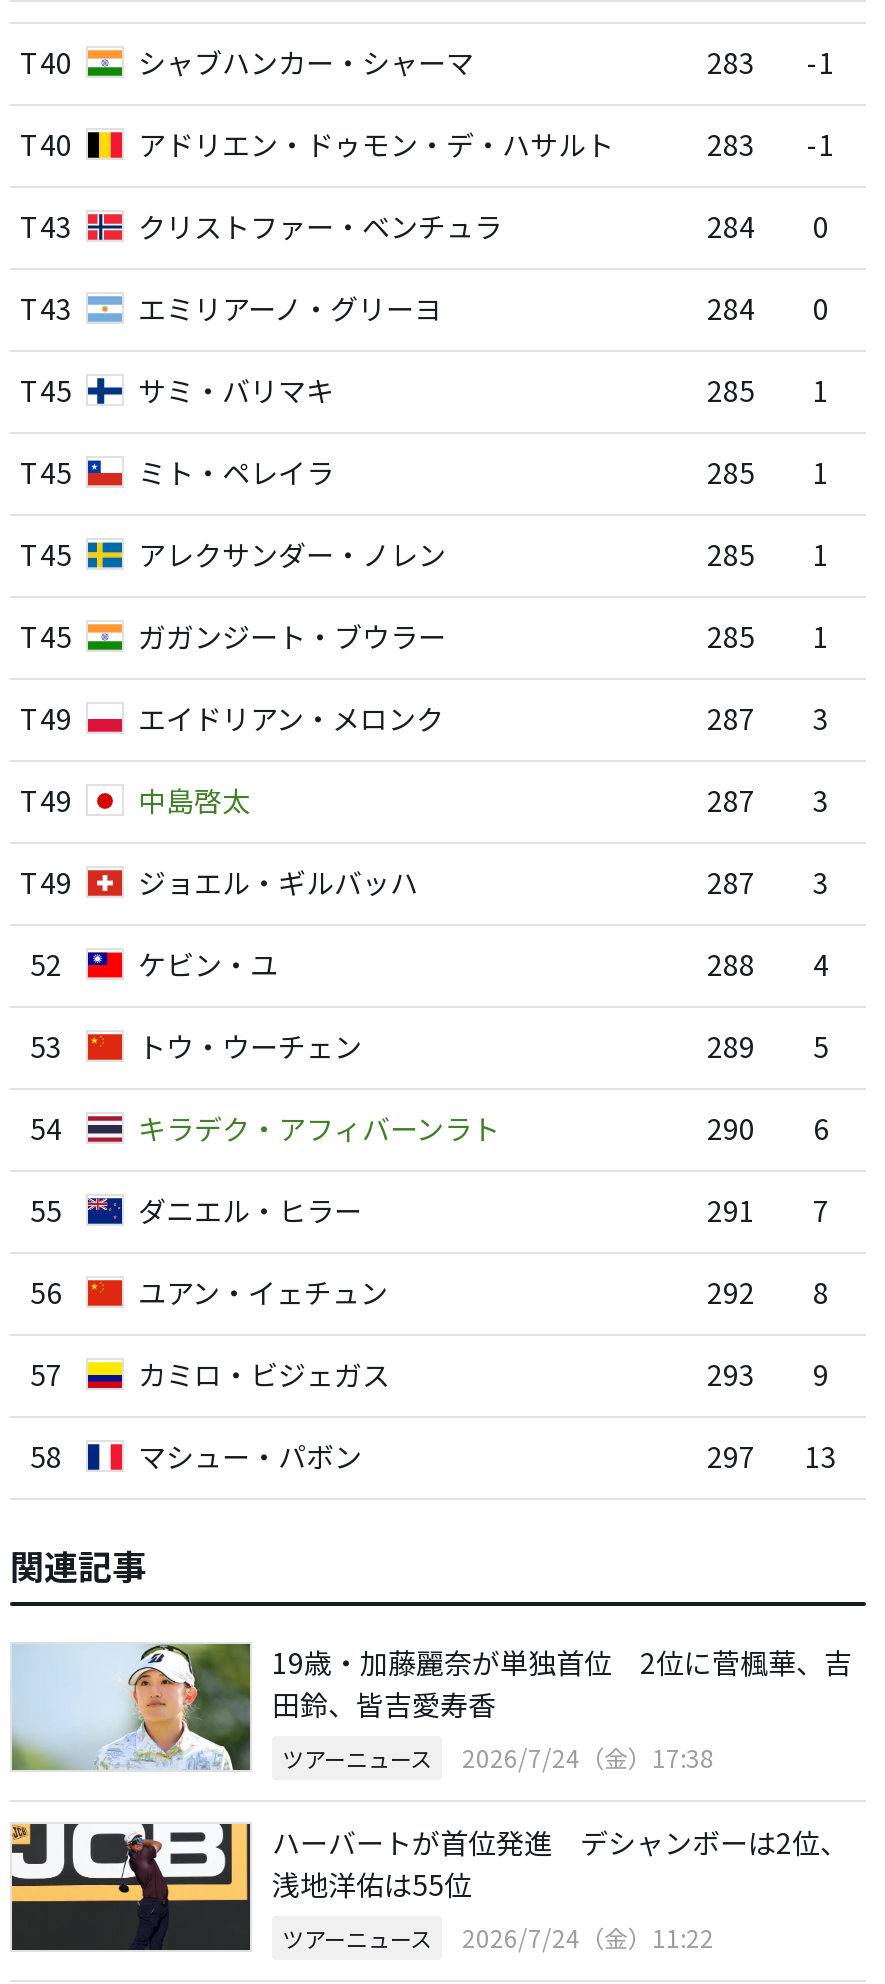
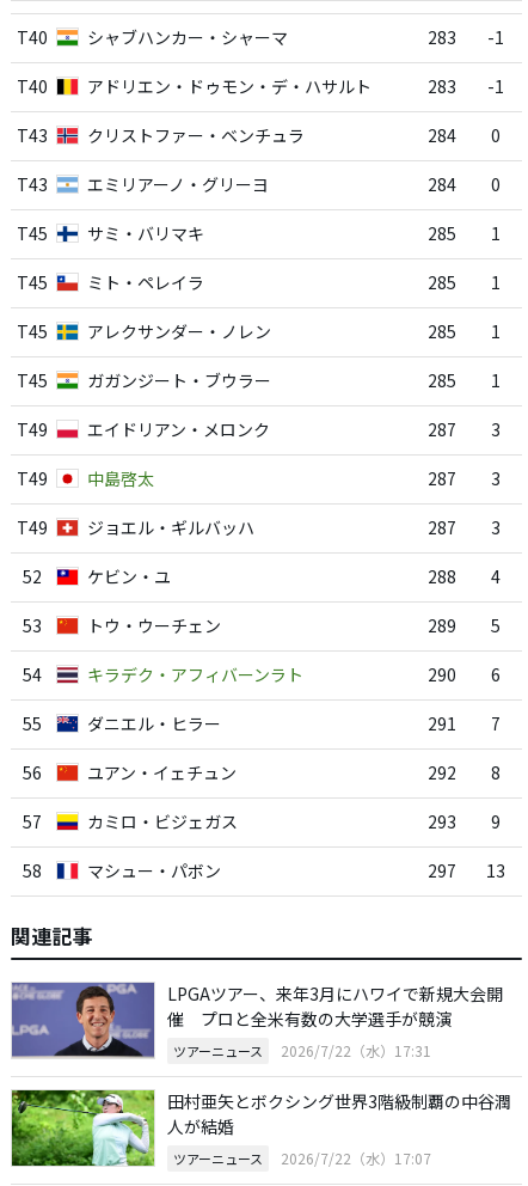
- [image]
- 19歳・加藤麗奈が単独首位 2位に菅楓華、吉
- 田鈴、皆吉愛寿香
+ [image]
+ LPGAツアー、来年3月にハワイで新規大会開
+ 催 プロと全米有数の大学選手が競演

- ツアーニュース 2026/7/24（金）17:38
+ ツアーニュース 2026/7/22（水）17:31

- [image]
- ハーバートが首位発進 デシャンボーは2位、
- 浅地洋佑は55位
+ [image]
+ 田村亜矢とボクシング世界3階級制覇の中谷潤
+ 人が結婚

- ツアーニュース 2026/7/24（金）11:22
+ ツアーニュース 2026/7/22（水）17:07
